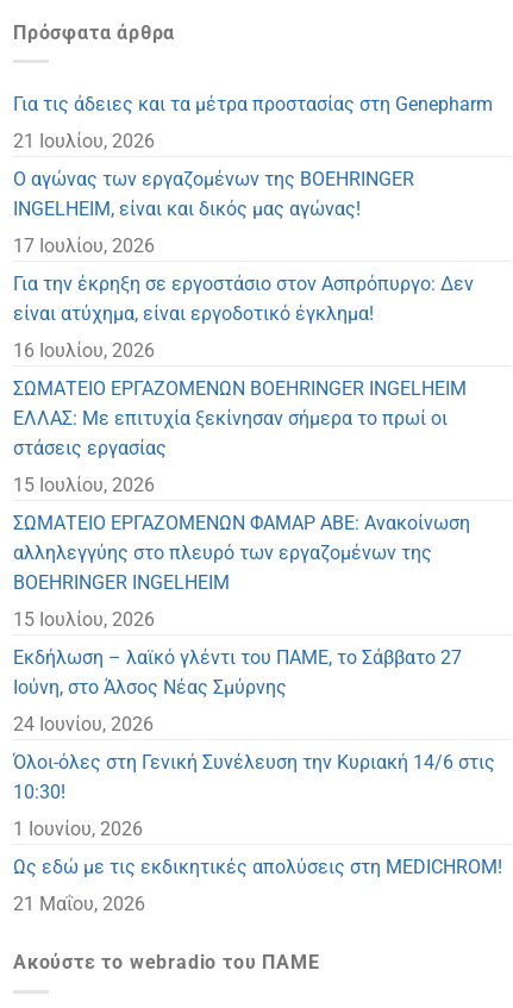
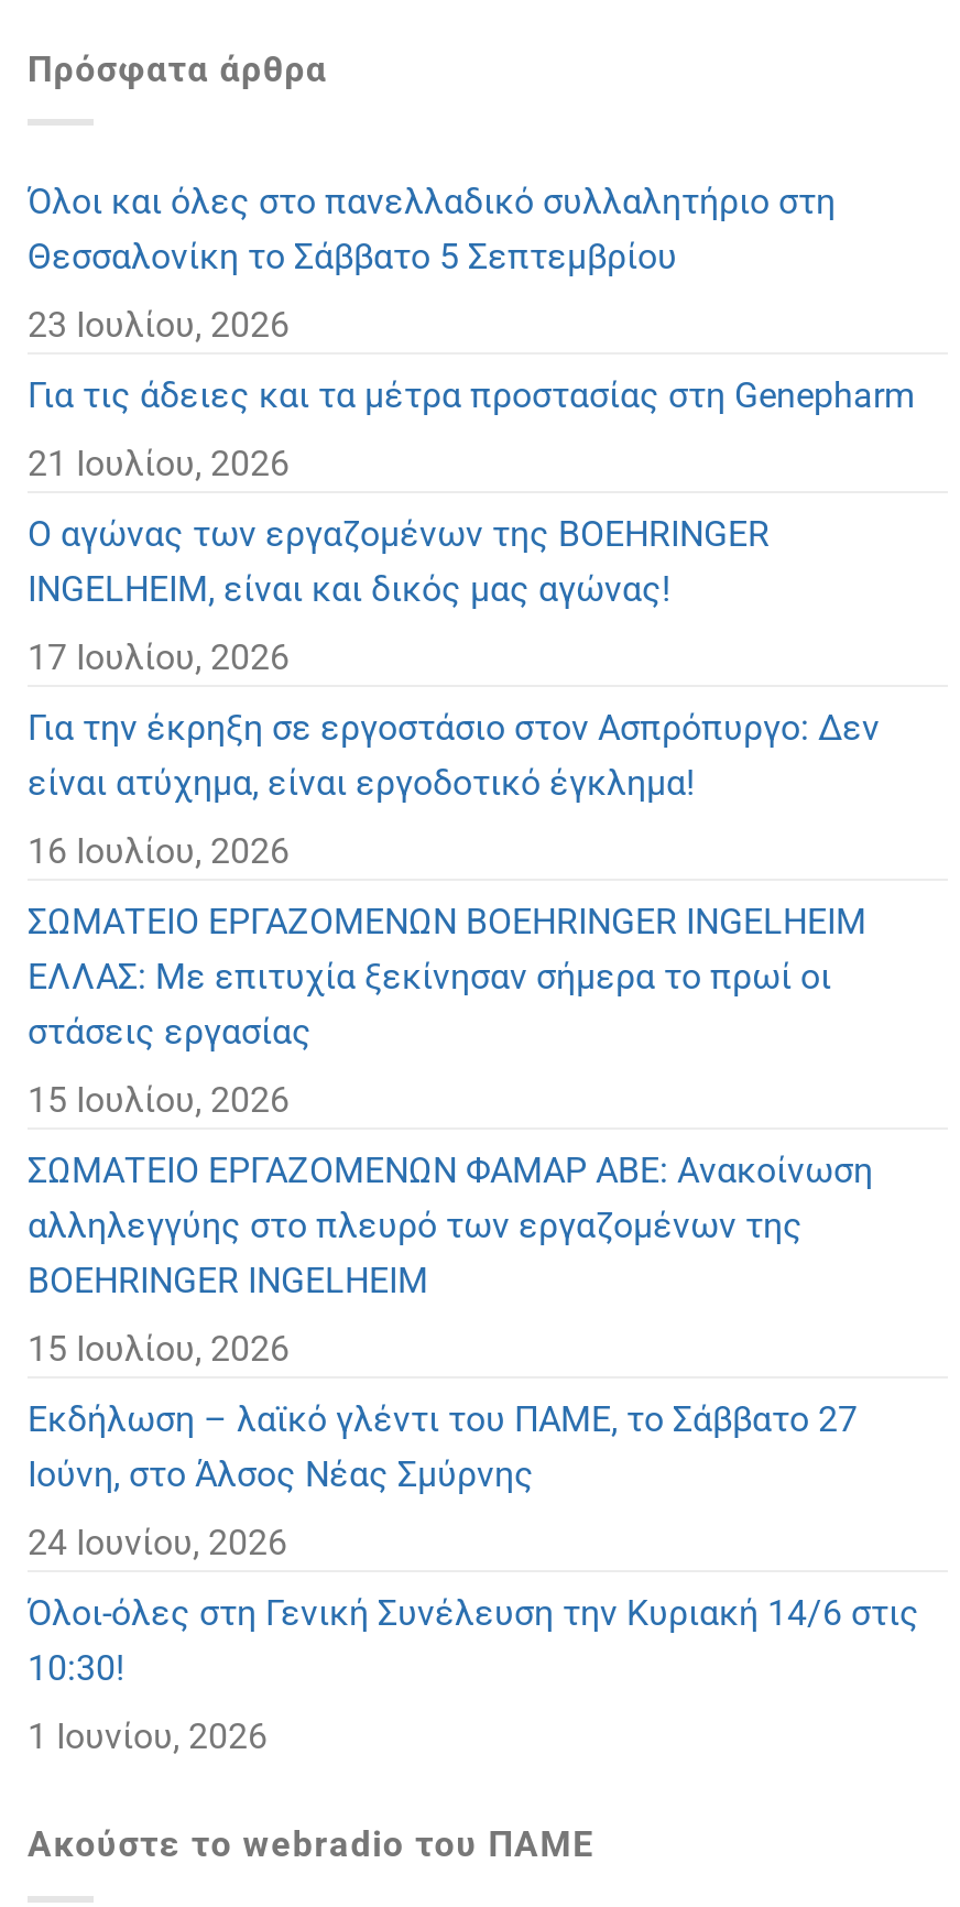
+ Όλοι και όλες στο πανελλαδικό συλλαλητήριο στη
+ Θεσσαλονίκη το Σάββατο 5 Σεπτεμβρίου
+ 23 Ιουλίου, 2026

moved down: Για τις άδειες και τα μέτρα προστασίας στη Genepharm | 21 Ιουλίου, 2026 | Ο αγώνας των εργαζομένων της BOEHRINGER | ... | 10:30! | 1 Ιουνίου, 2026

- Ως εδώ με τις εκδικητικές απολύσεις στη MEDICHROM!
- 21 Μαΐου, 2026
